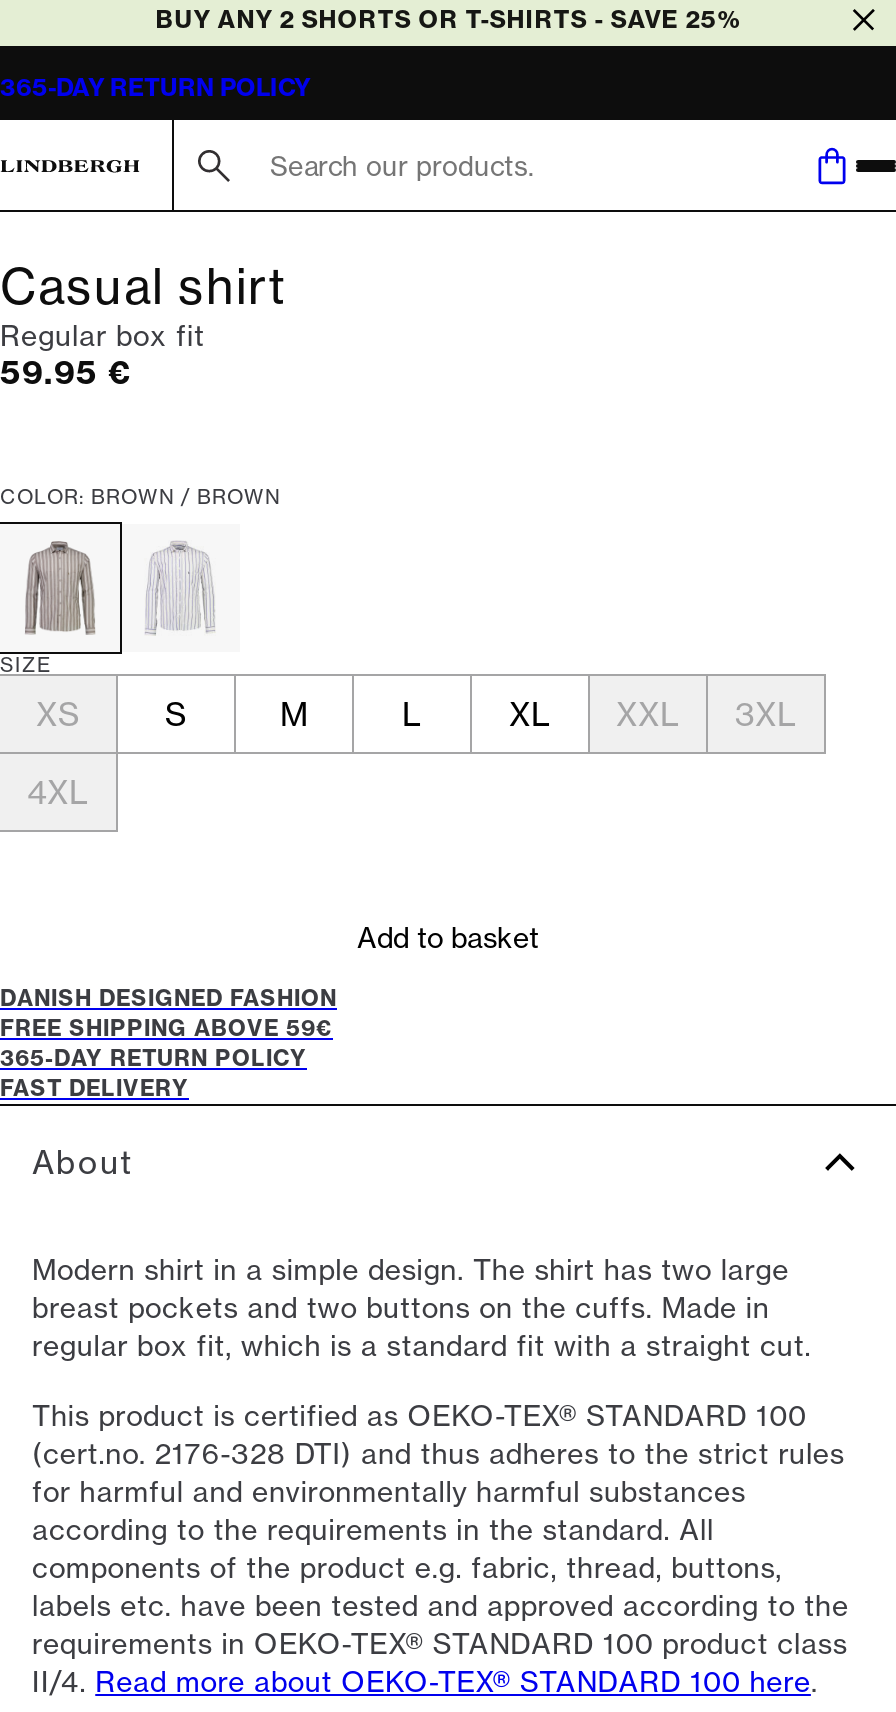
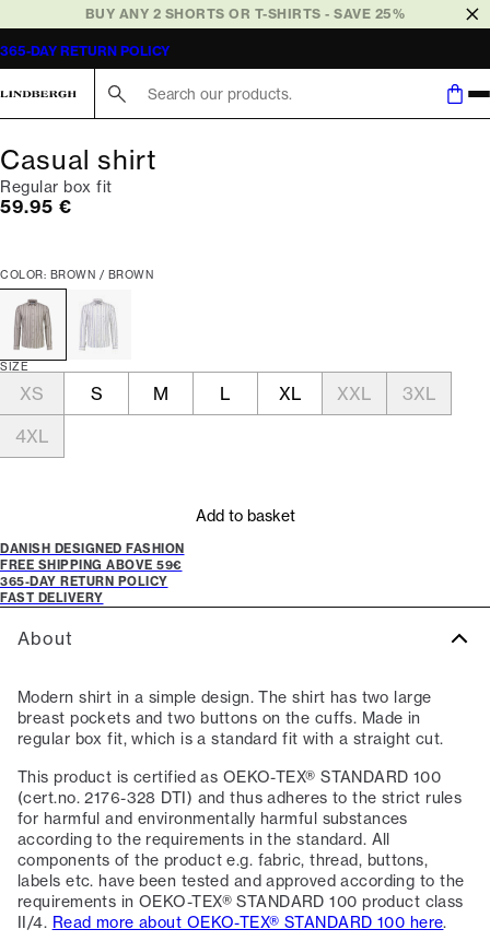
+ BUY ANY 2 SHORTS OR T-SHIRTS - SAVE 25%
